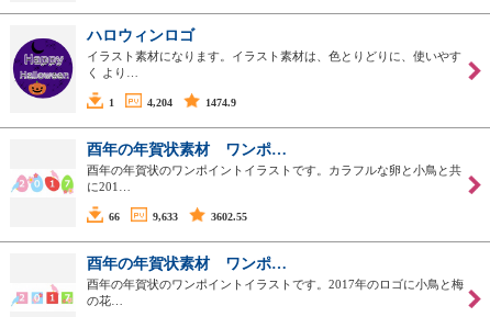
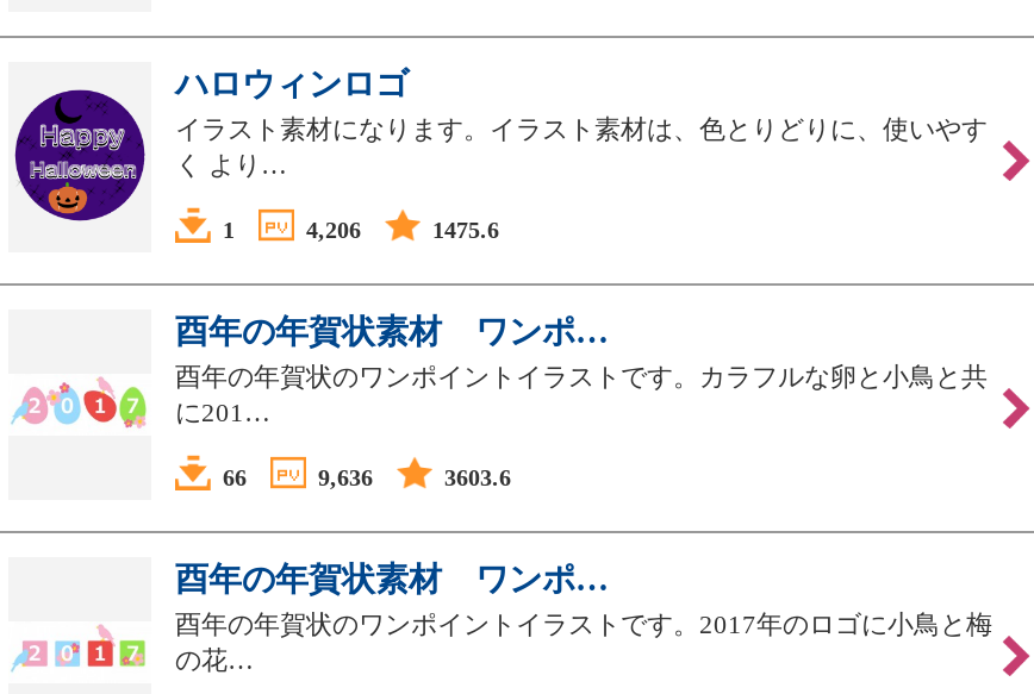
- 4,204
+ 4,206

- 1474.9
+ 1475.6

- 9,633
+ 9,636

- 3602.55
+ 3603.6
